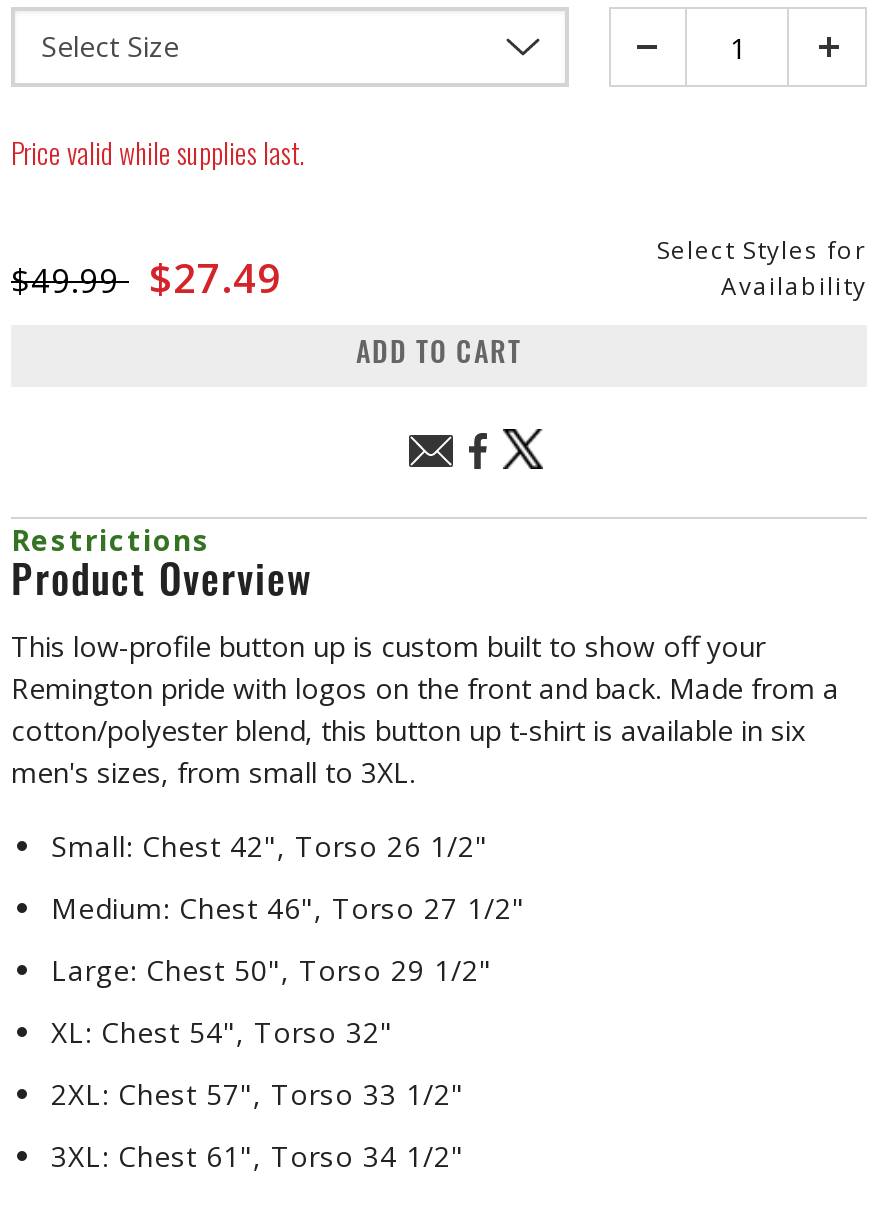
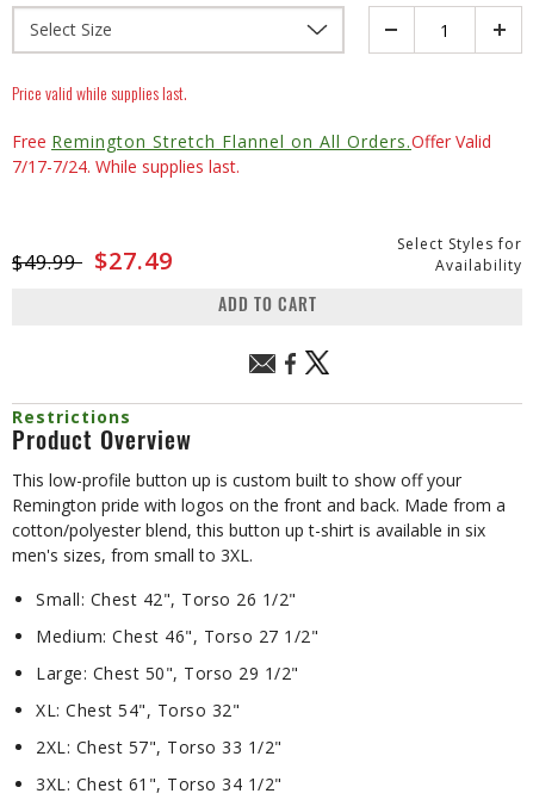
+ Free Remington Stretch Flannel on All Orders.Offer Valid
+ 7/17-7/24. While supplies last.
